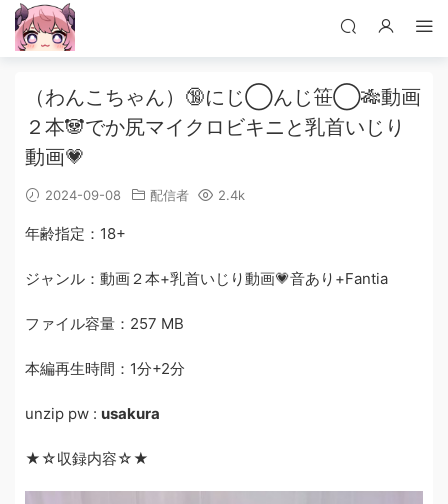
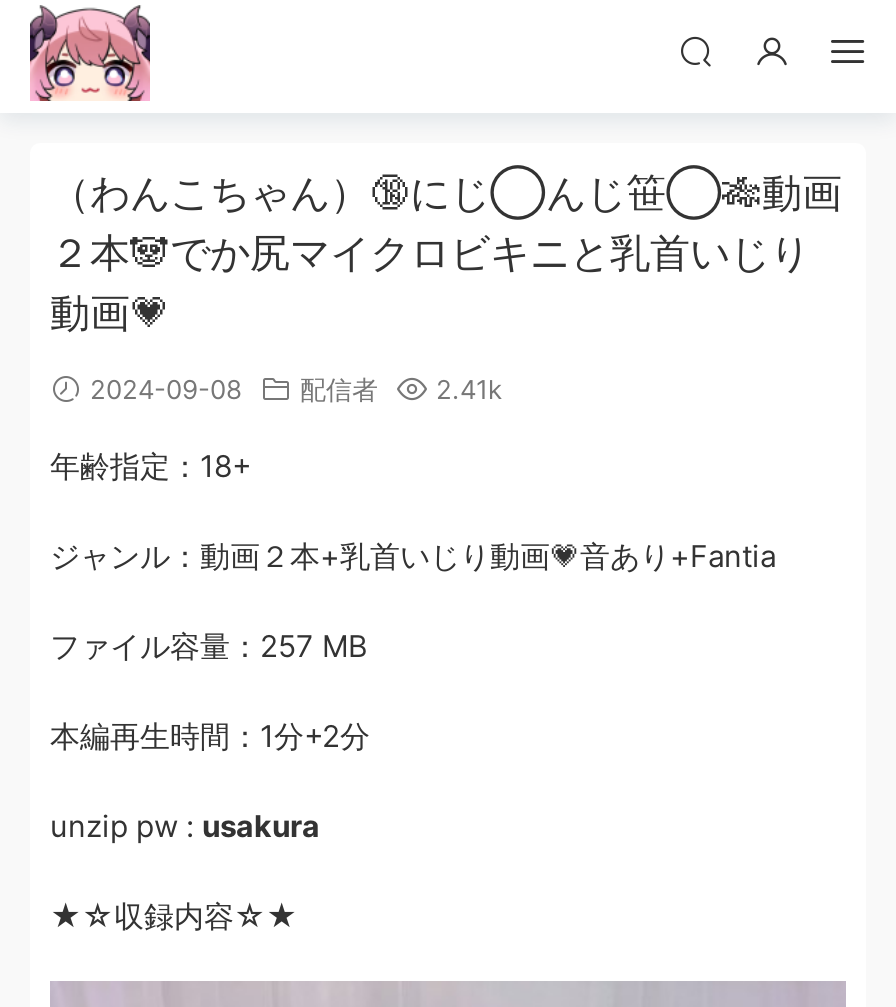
- 2024-09-08 配信者 2.4k
+ 2024-09-08 配信者 2.41k
